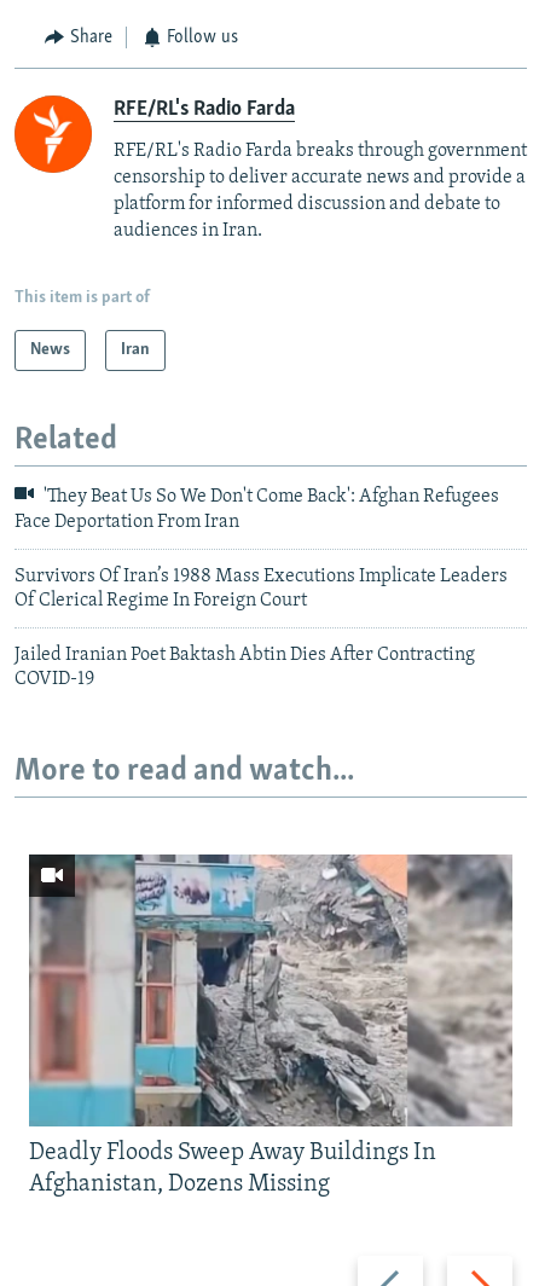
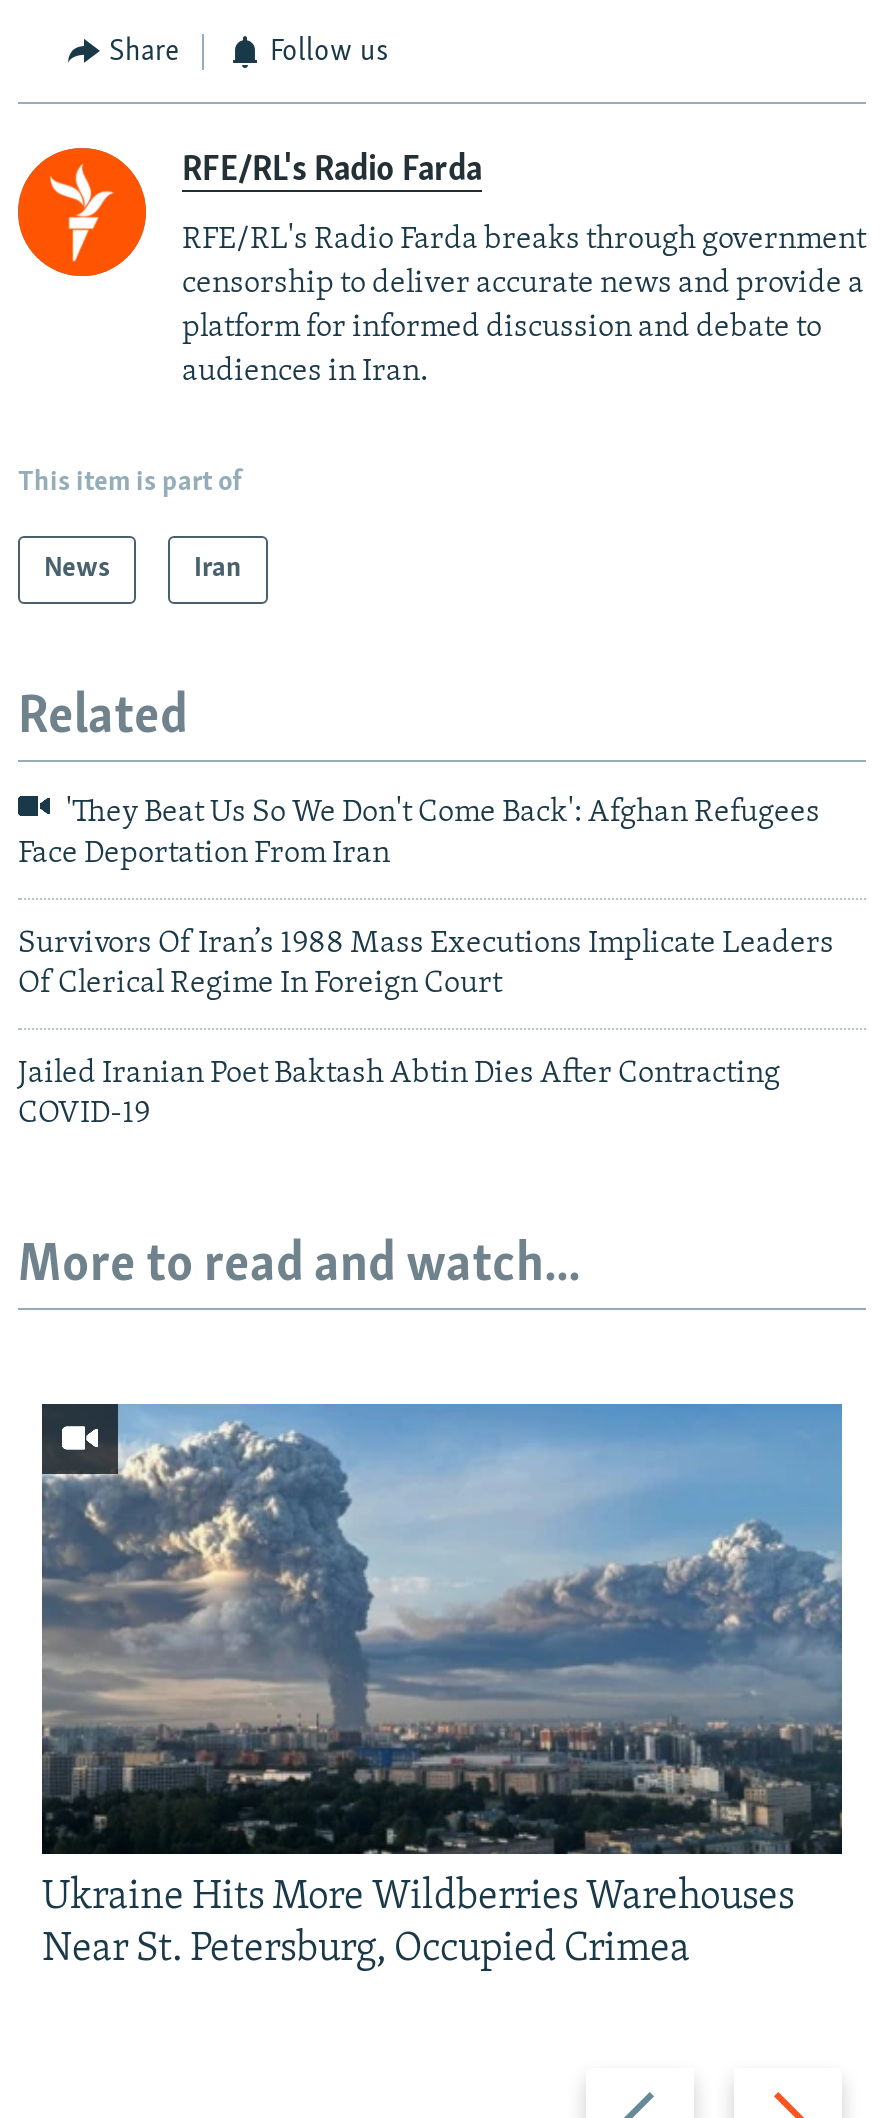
- [image]
- Deadly Floods Sweep Away Buildings In
- Afghanistan, Dozens Missing
+ [image]
+ Ukraine Hits More Wildberries Warehouses
+ Near St. Petersburg, Occupied Crimea
